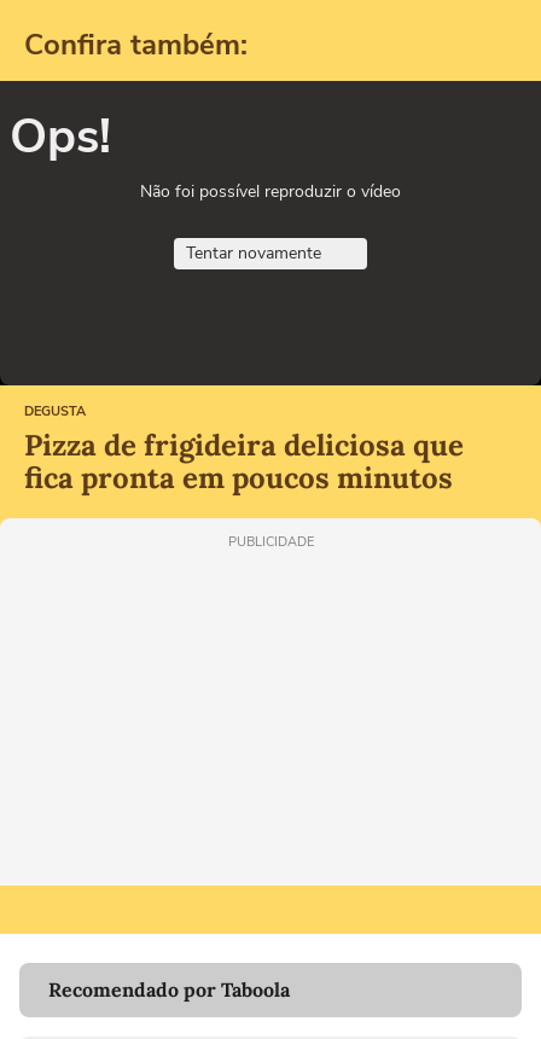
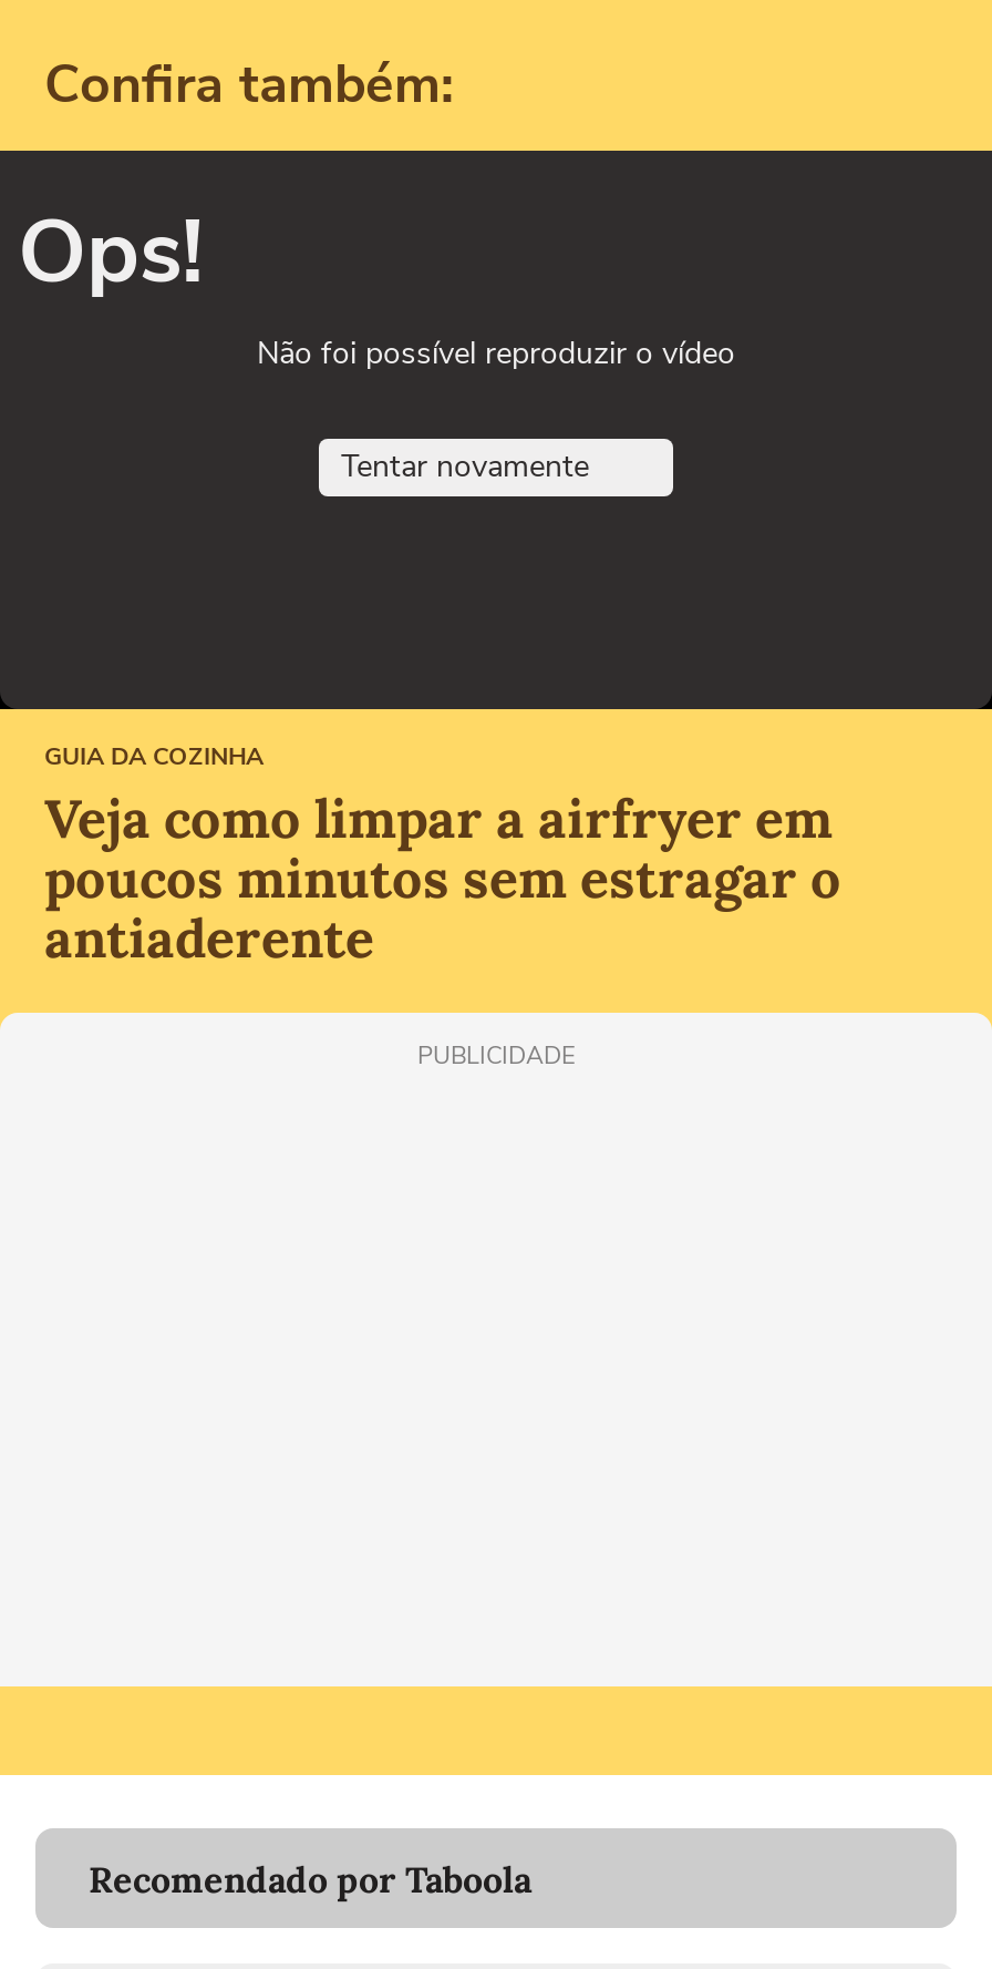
- DEGUSTA
- Pizza de frigideira deliciosa que
- fica pronta em poucos minutos
+ GUIA DA COZINHA
+ Veja como limpar a airfryer em
+ poucos minutos sem estragar o
+ antiaderente
